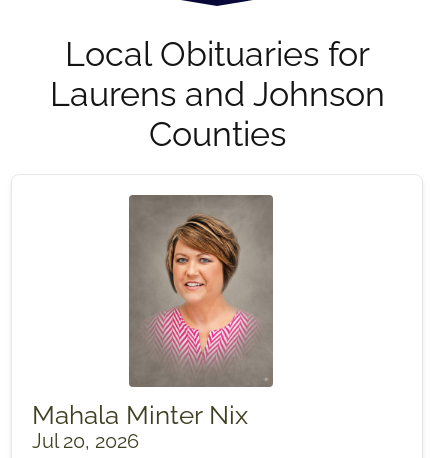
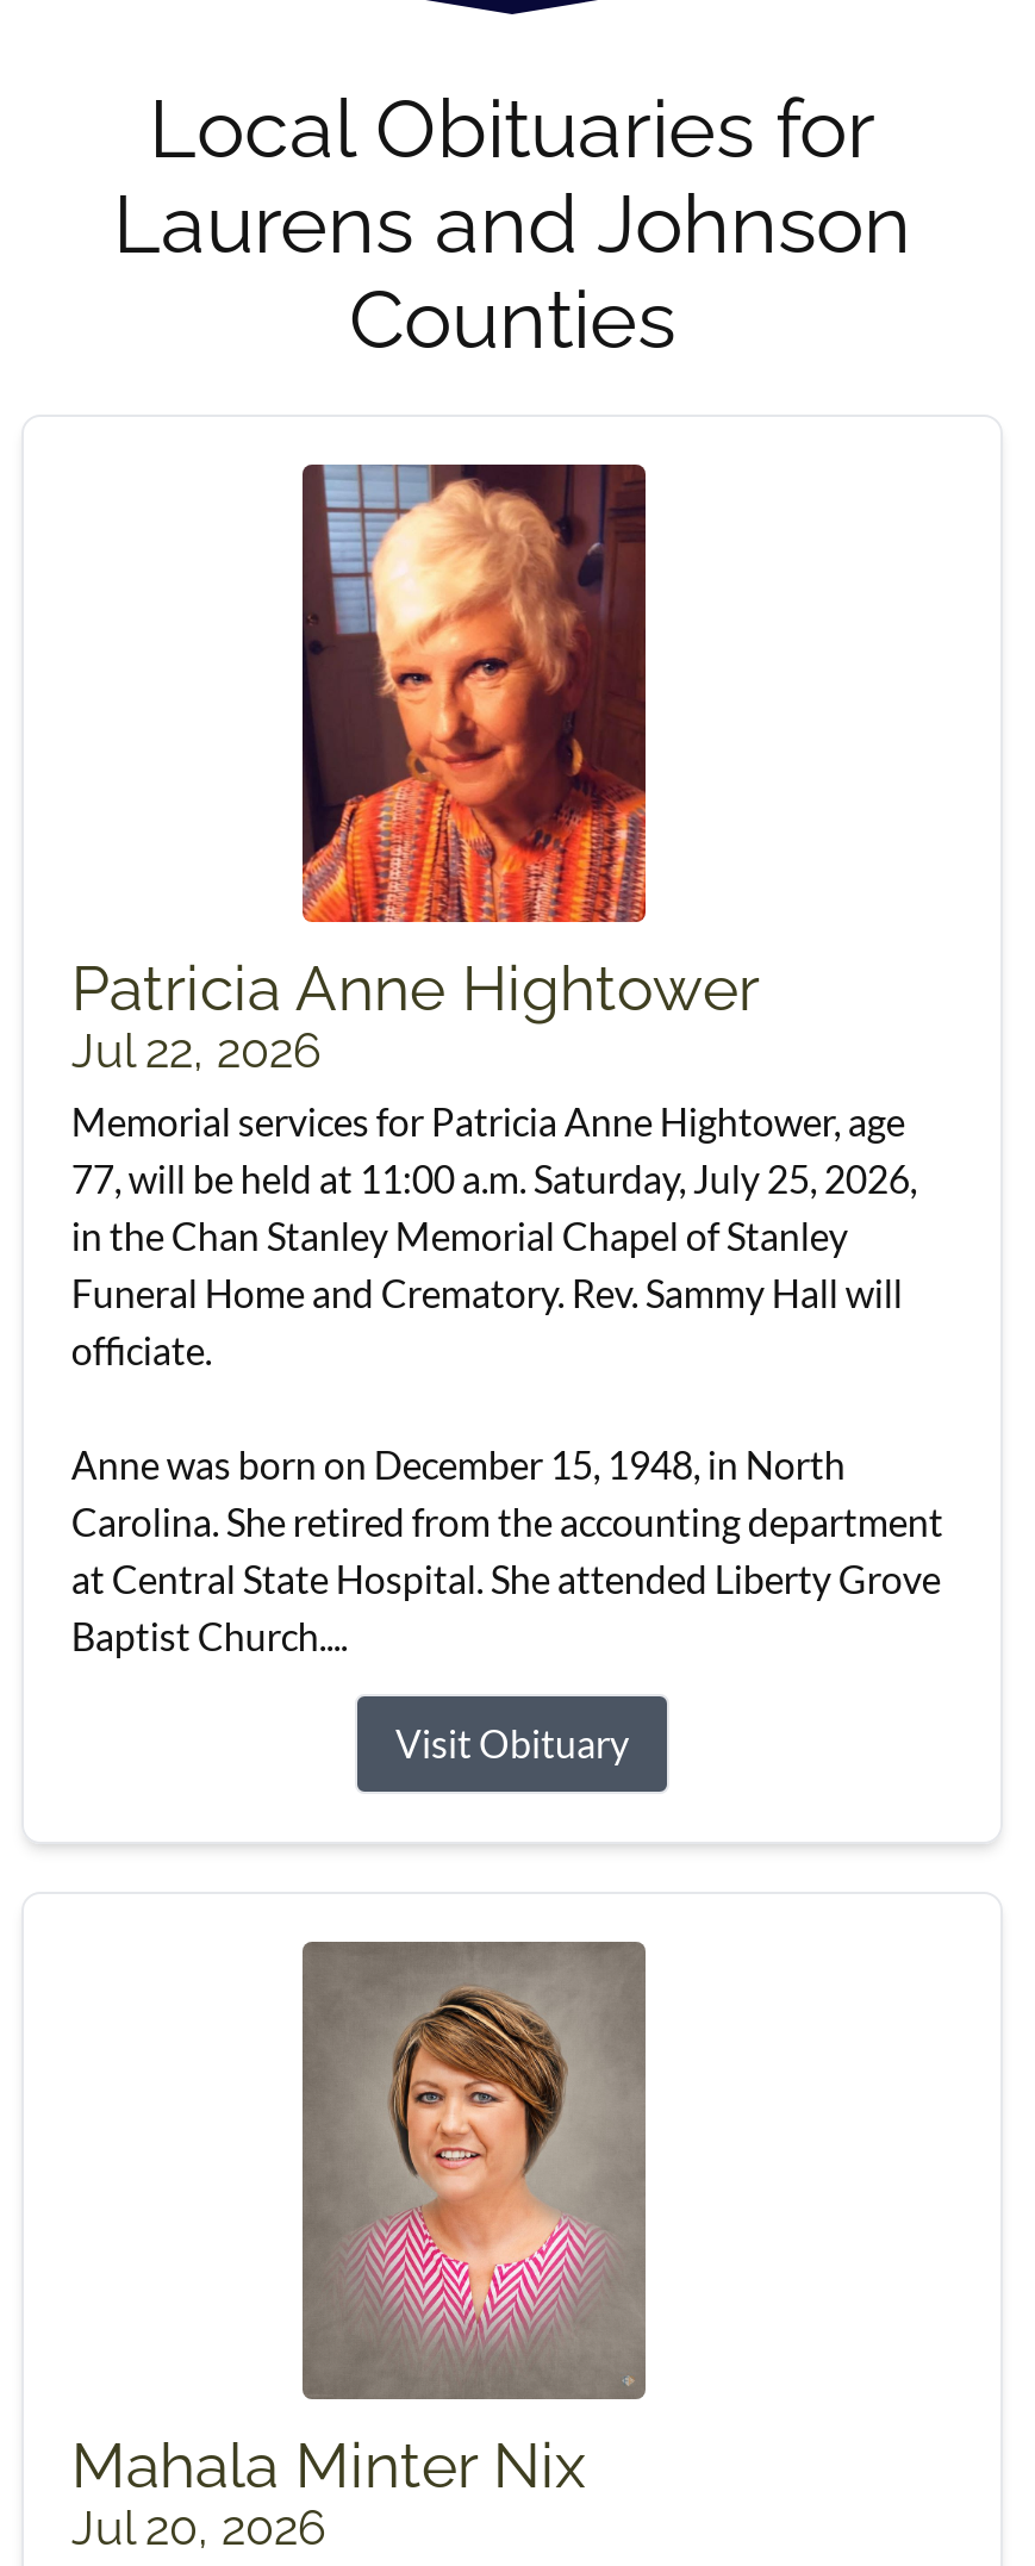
+ [image]
+ Patricia Anne Hightower
+ Jul 22, 2026
+ Memorial services for Patricia Anne Hightower, age
+ 77, will be held at 11:00 a.m. Saturday, July 25, 2026,
+ in the Chan Stanley Memorial Chapel of Stanley
+ Funeral Home and Crematory. Rev. Sammy Hall will
+ officiate.
+ Anne was born on December 15, 1948, in North
+ Carolina. She retired from the accounting department
+ at Central State Hospital. She attended Liberty Grove
+ Baptist Church....
+ Visit Obituary
